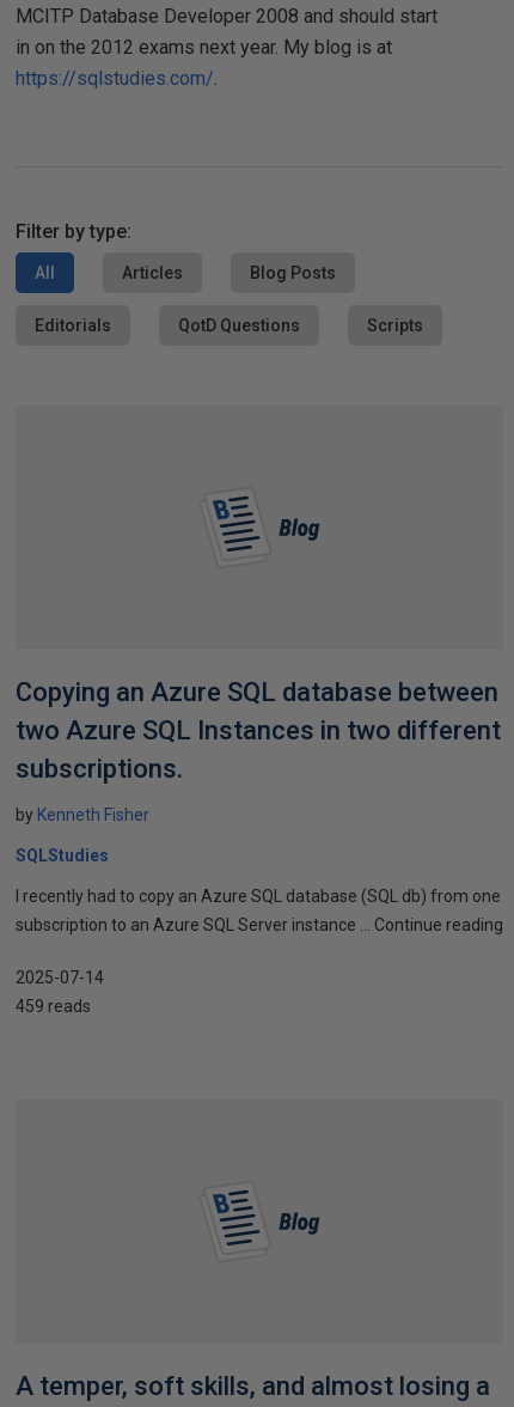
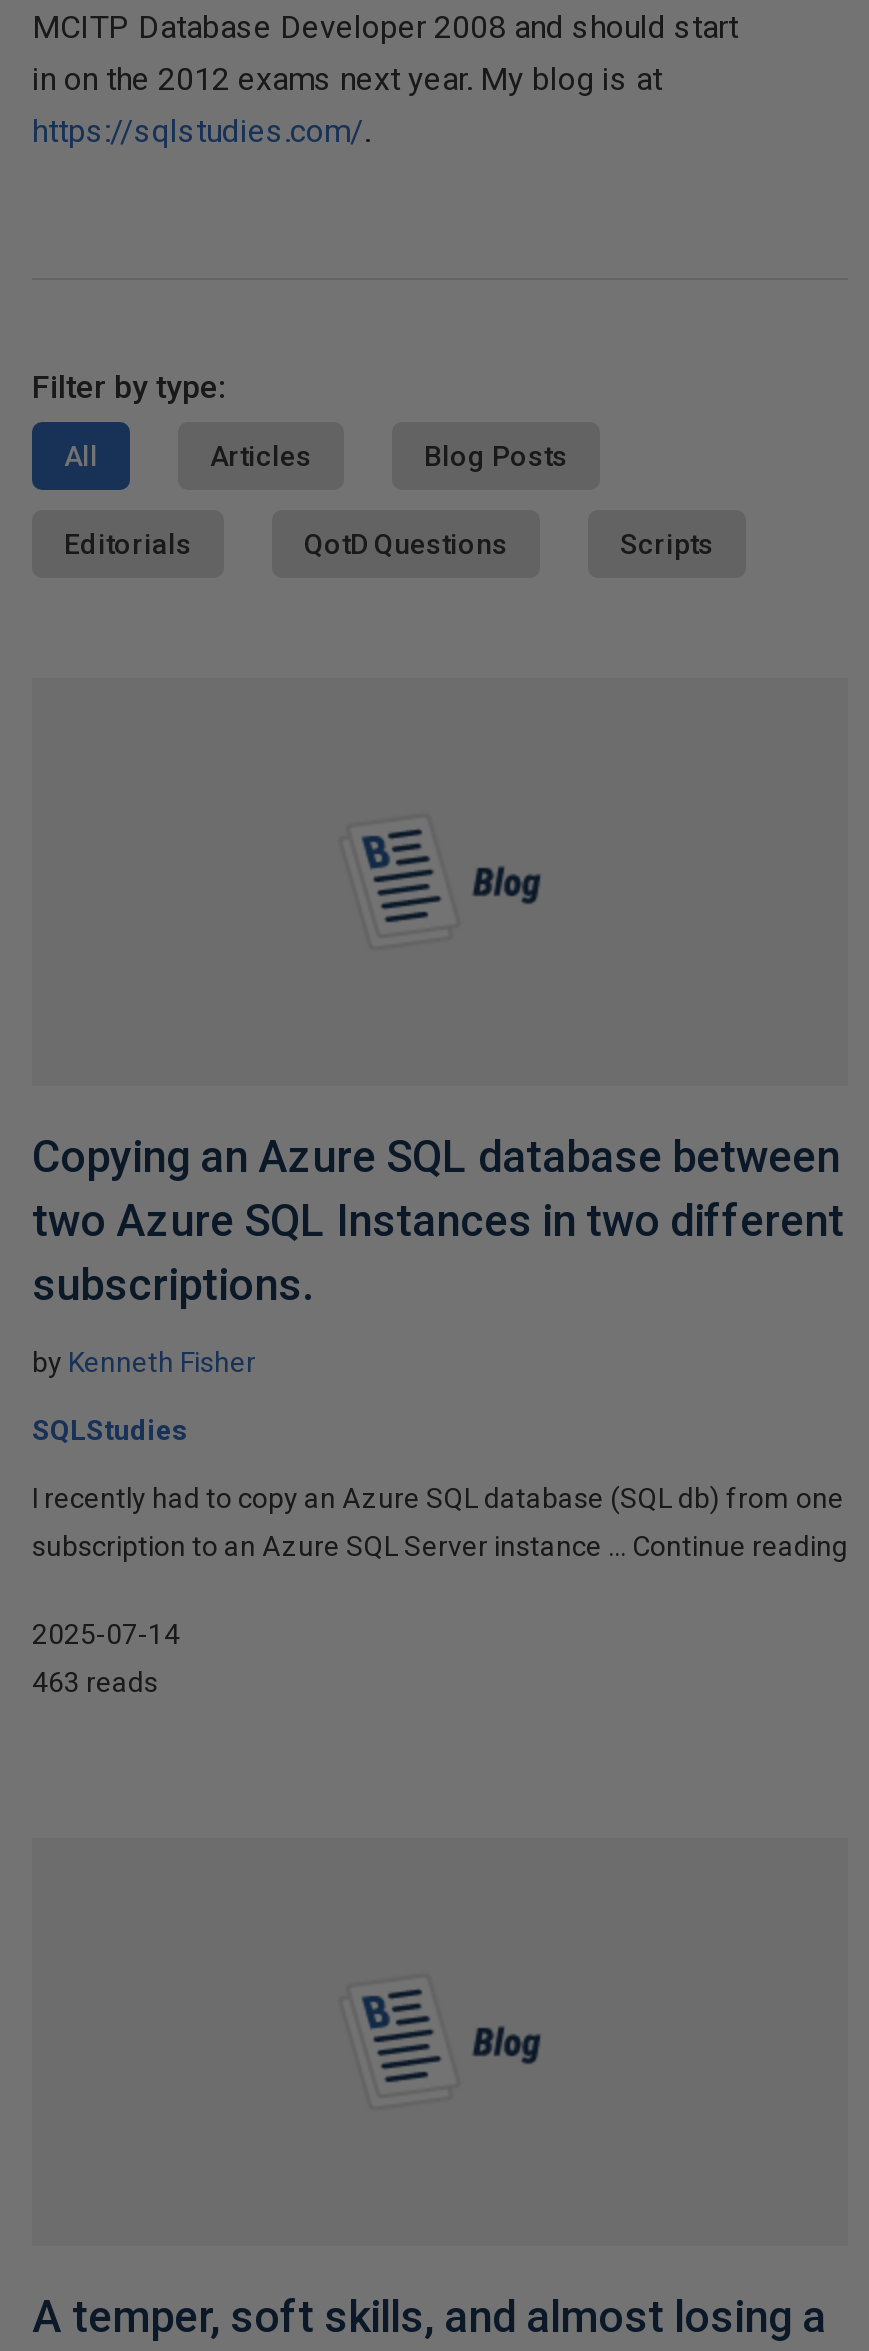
- 459 reads
+ 463 reads
